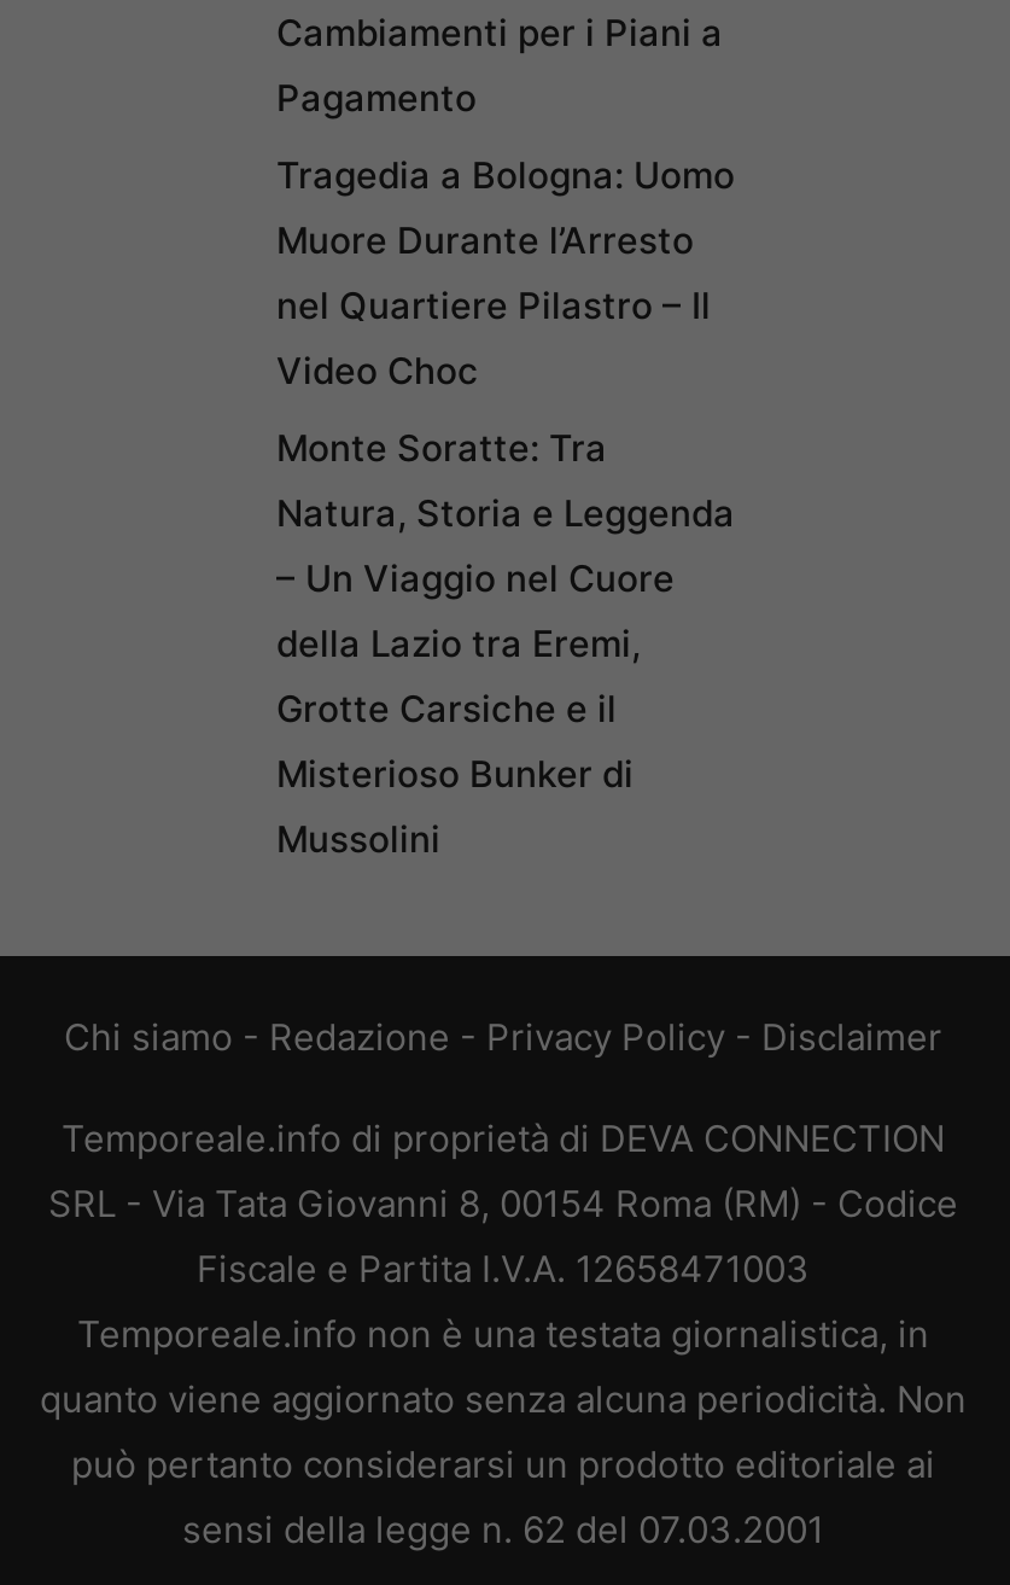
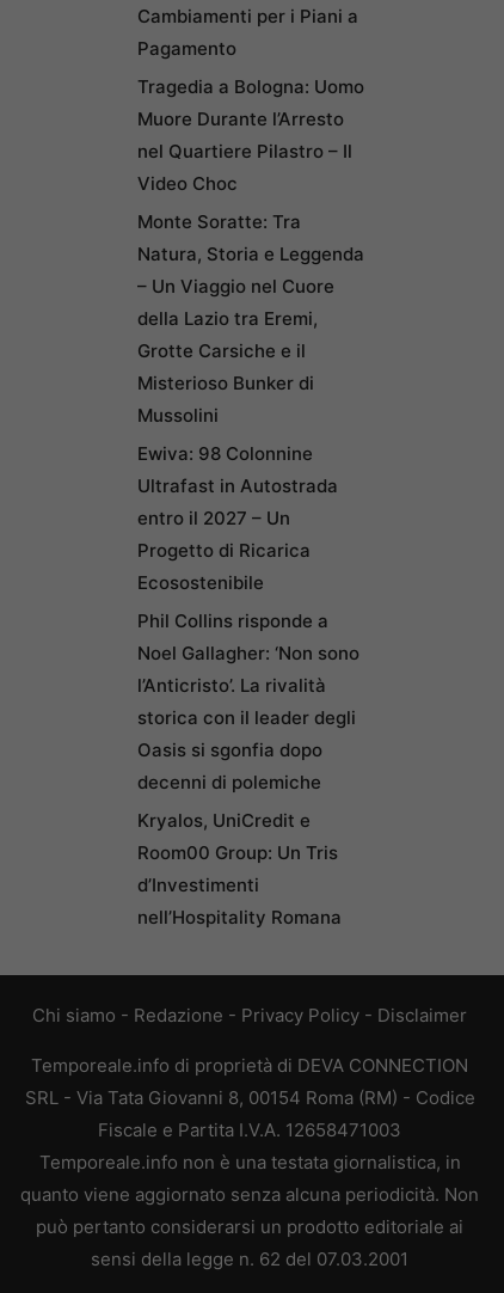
+ Ewiva: 98 Colonnine
+ Ultrafast in Autostrada
+ entro il 2027 – Un
+ Progetto di Ricarica
+ Ecosostenibile
+ Phil Collins risponde a
+ Noel Gallagher: ‘Non sono
+ l’Anticristo’. La rivalità
+ storica con il leader degli
+ Oasis si sgonfia dopo
+ decenni di polemiche
+ Kryalos, UniCredit e
+ Room00 Group: Un Tris
+ d’Investimenti
+ nell’Hospitality Romana
